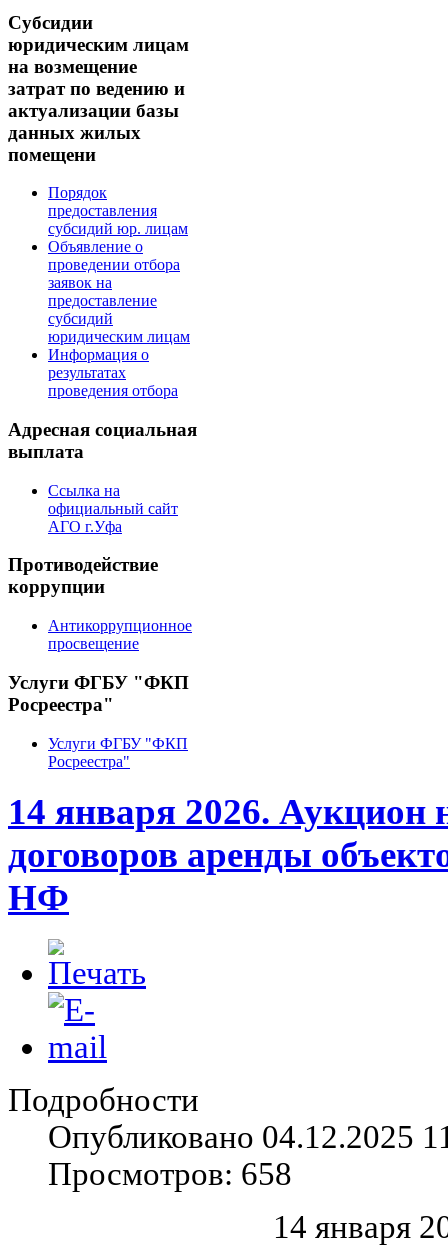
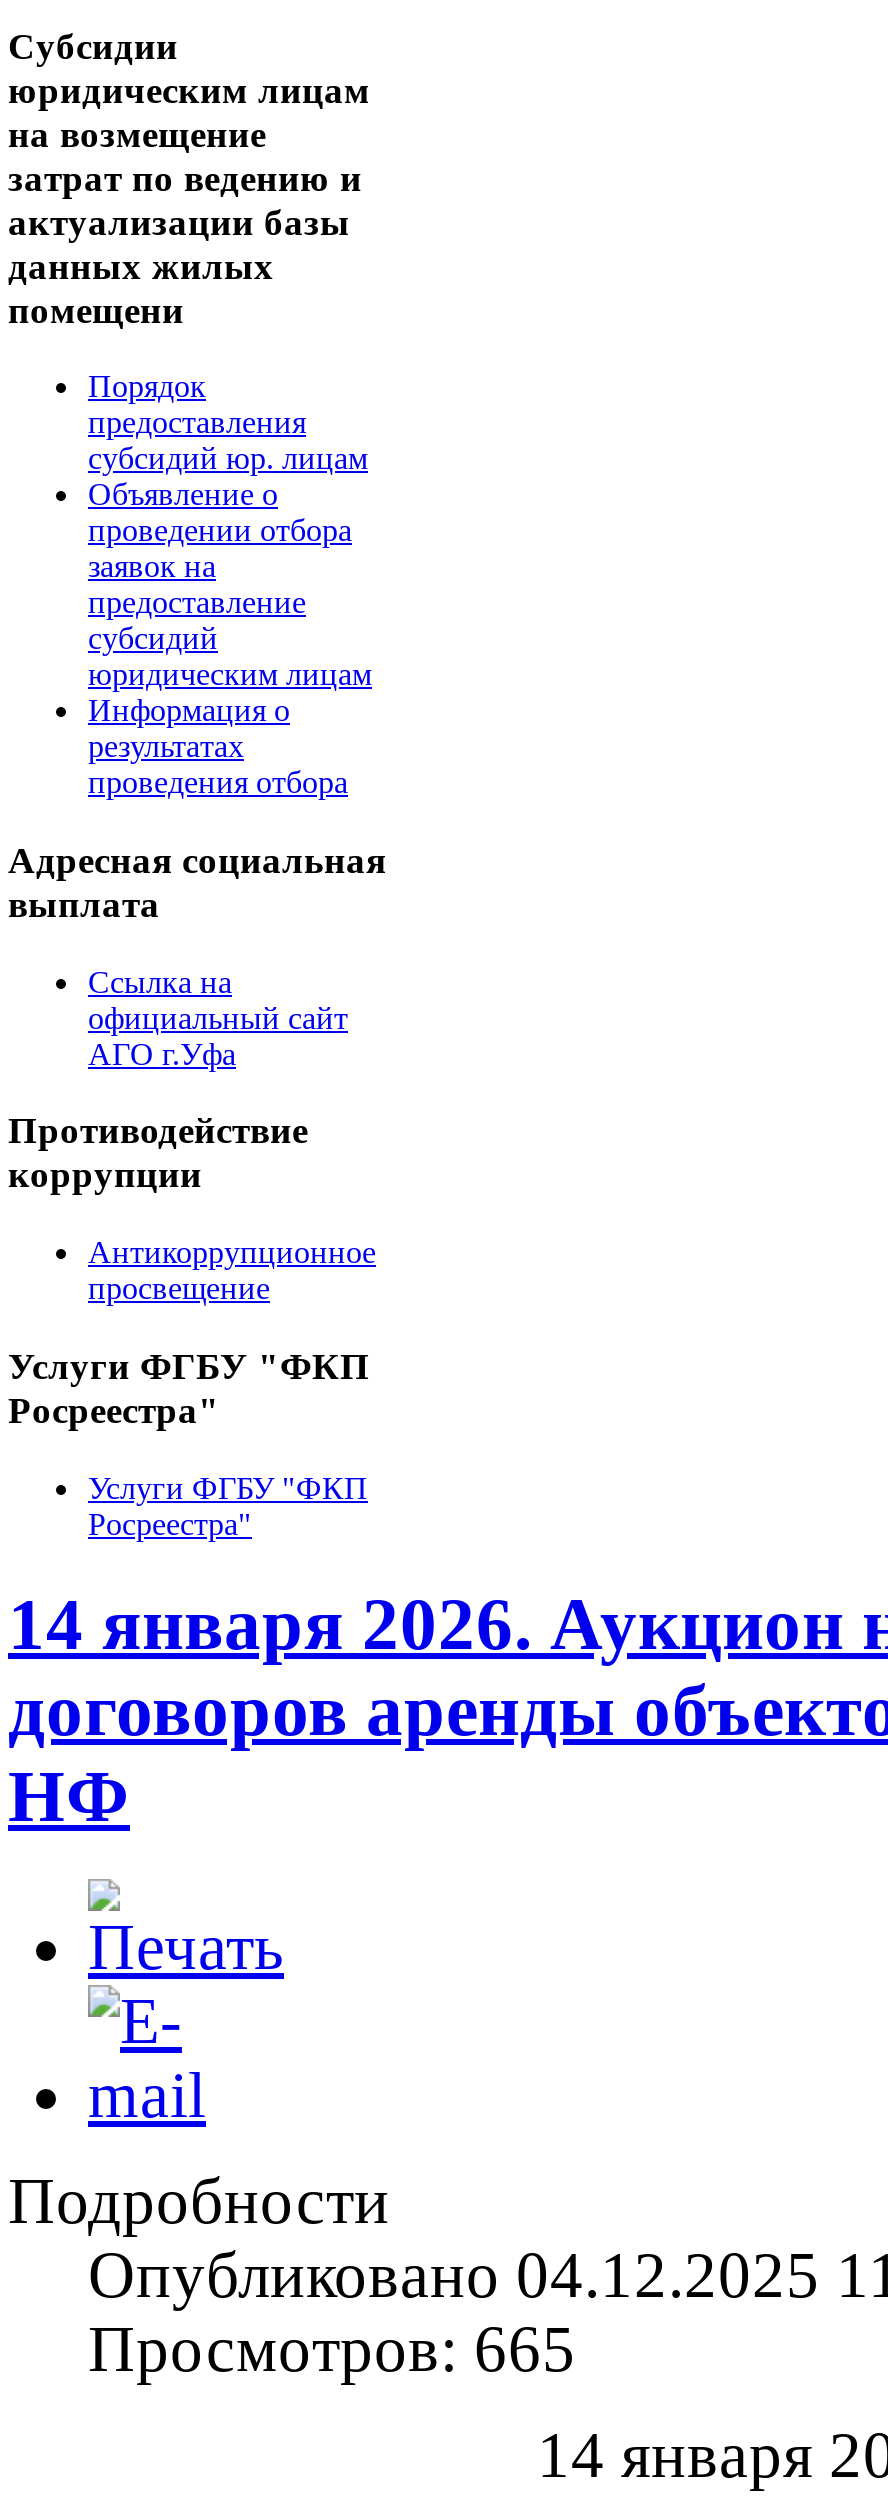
- Просмотров: 658
+ Просмотров: 665
